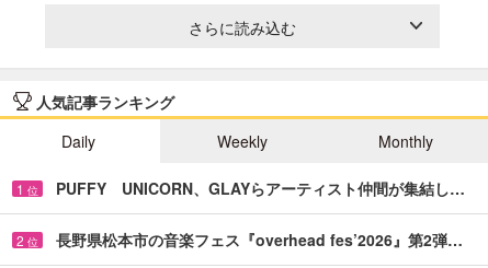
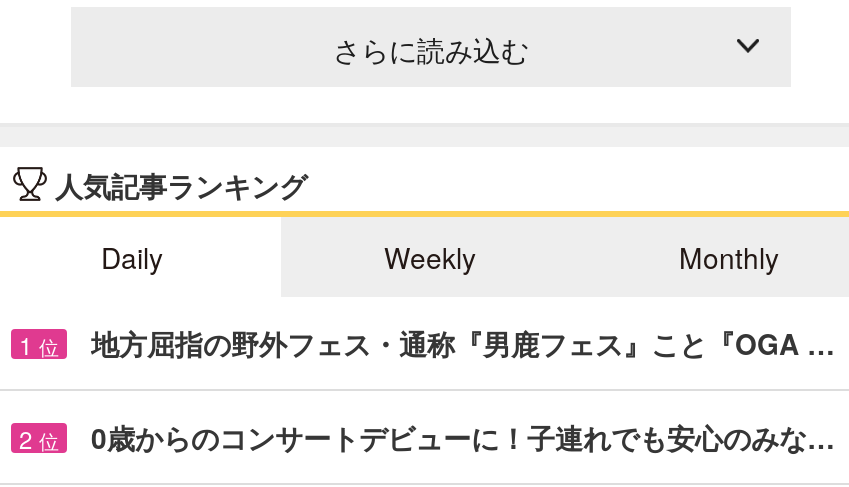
- PUFFY UNICORN、GLAYらアーティスト仲間が集結し…
+ 地方屈指の野外フェス・通称『男鹿フェス』こと『OGA …

- 長野県松本市の音楽フェス『overhead fes’2026』第2弾…
+ 0歳からのコンサートデビューに！子連れでも安心のみな…
